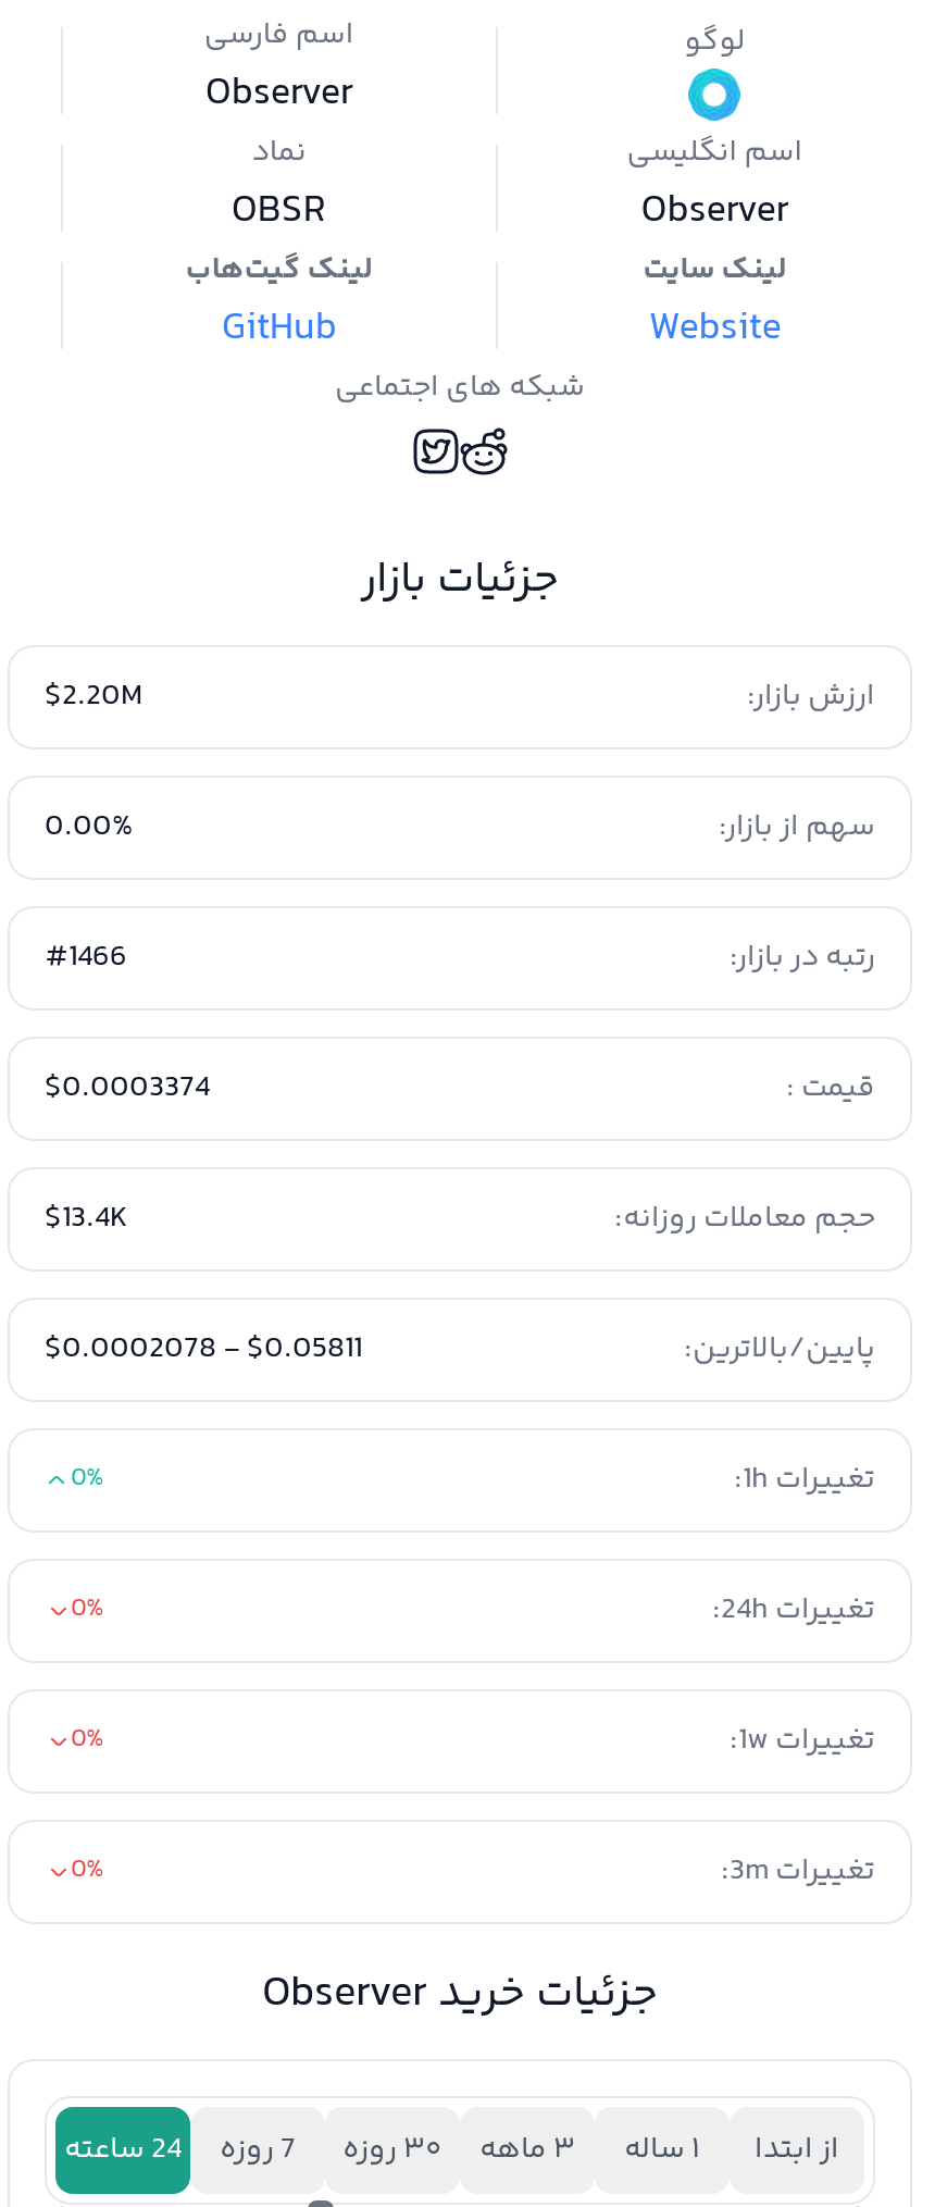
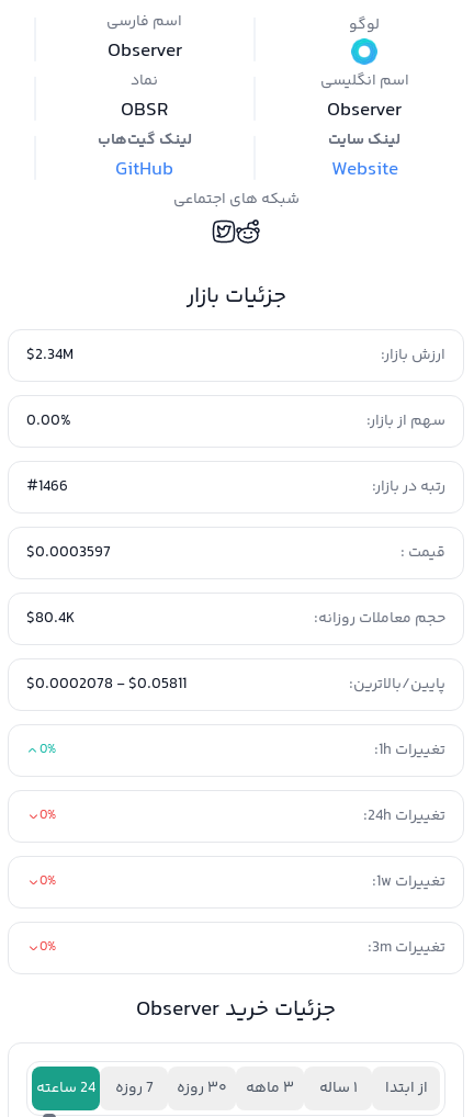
- $2.20M
+ $2.34M

- $0.0003374
+ $0.0003597

- $13.4K
+ $80.4K
